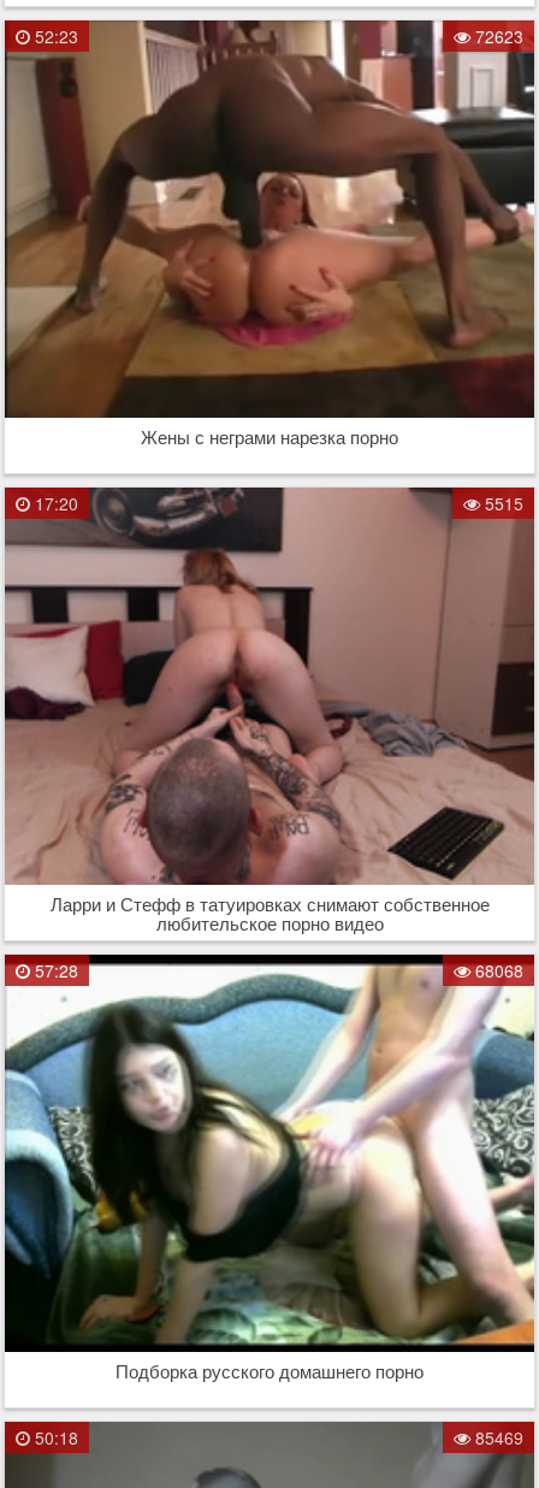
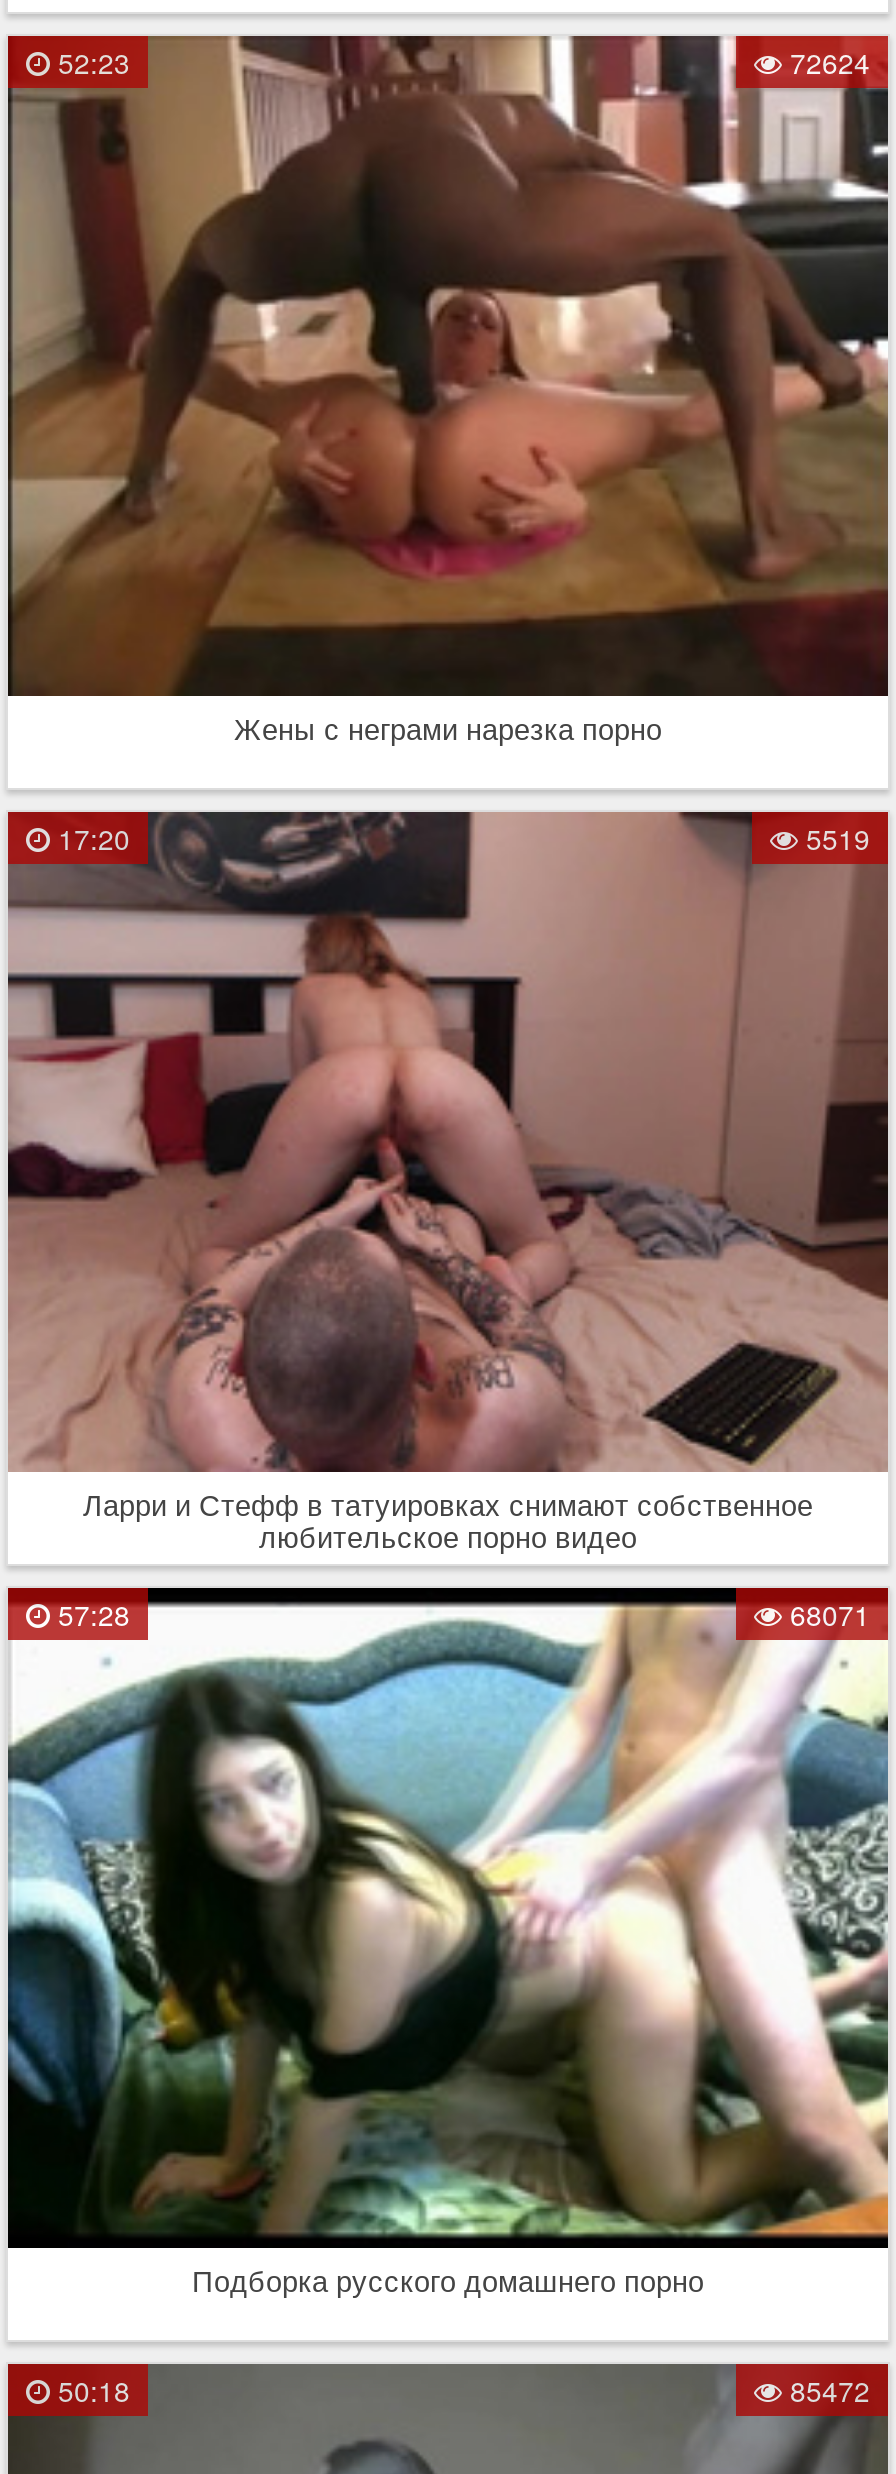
- 72623
+ 72624

- 5515
+ 5519

- 68068
+ 68071

- 85469
+ 85472
